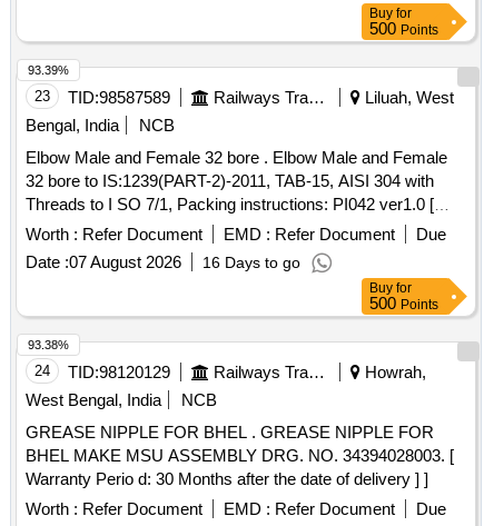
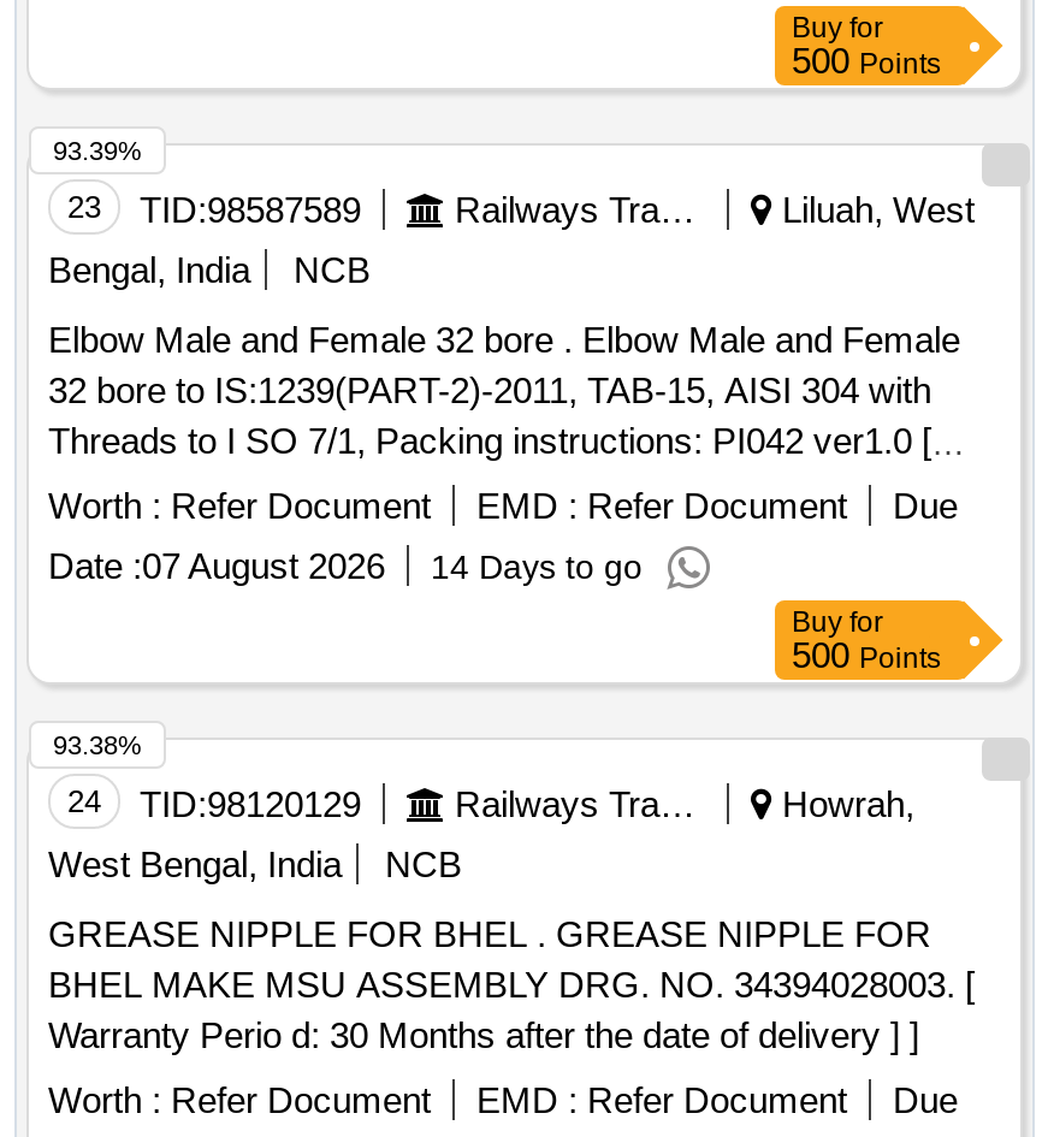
- Date : 07 August 2026 16 Days to go
+ Date : 07 August 2026 14 Days to go
